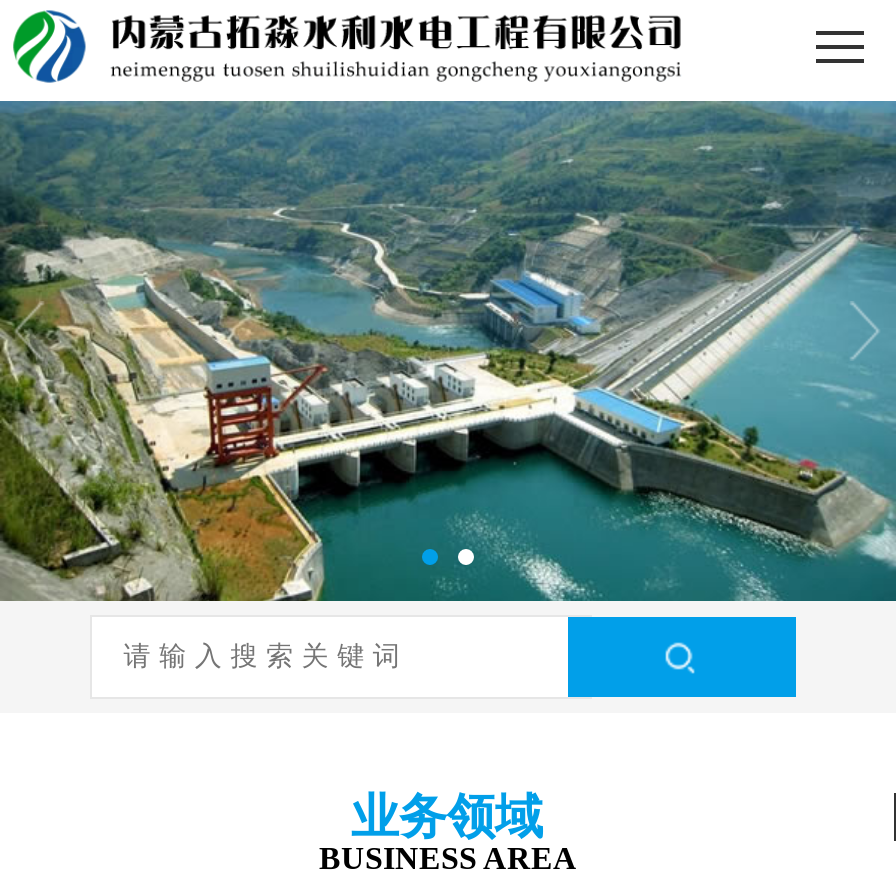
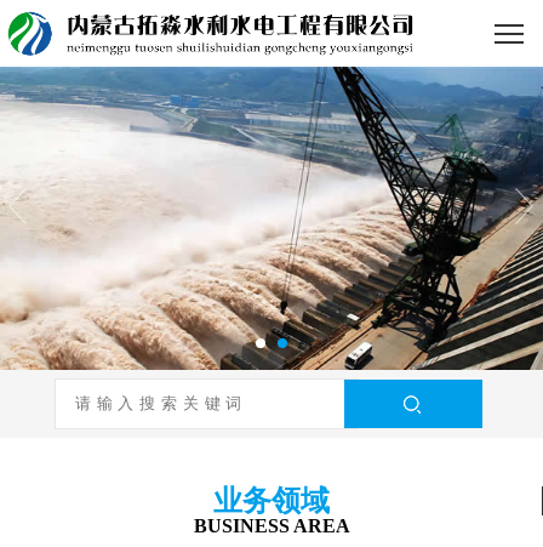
- [image]
+ [image]
